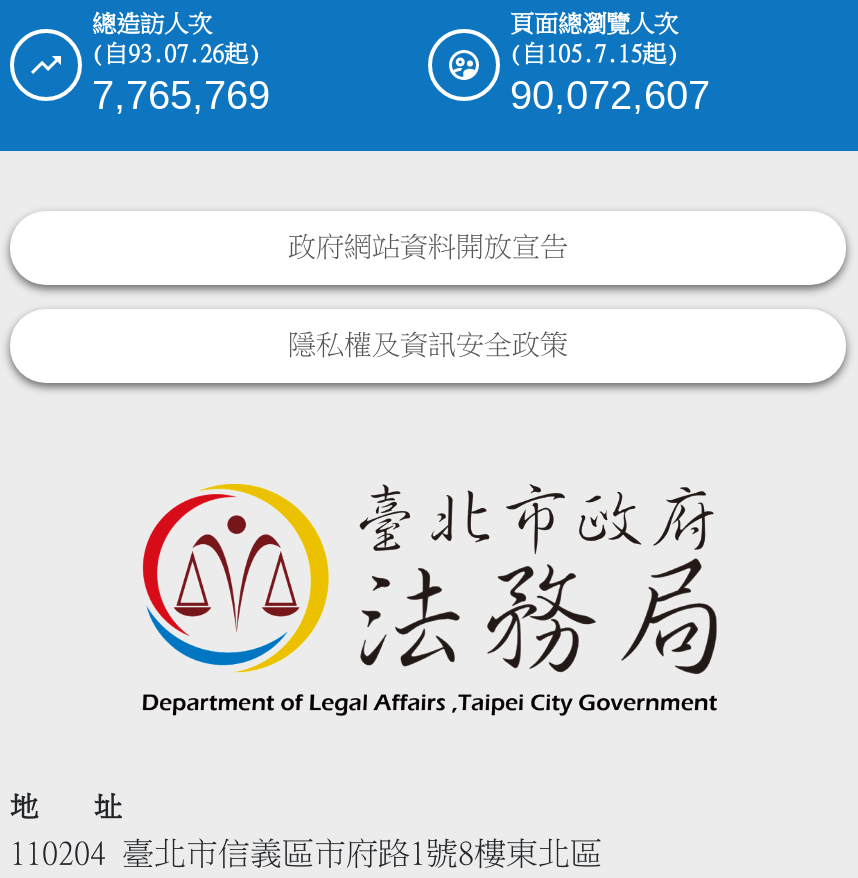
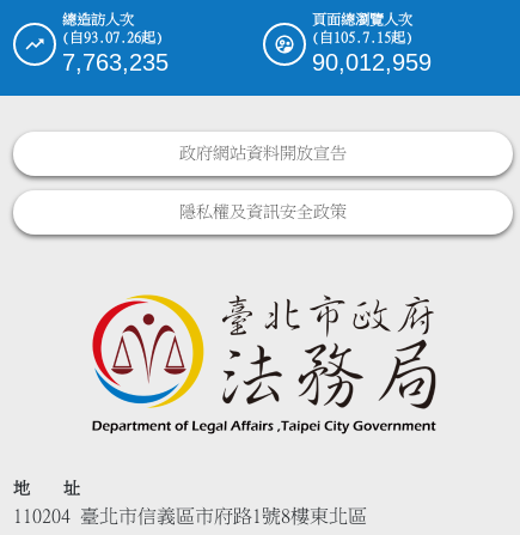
- 7,765,769
+ 7,763,235

- 90,072,607
+ 90,012,959
